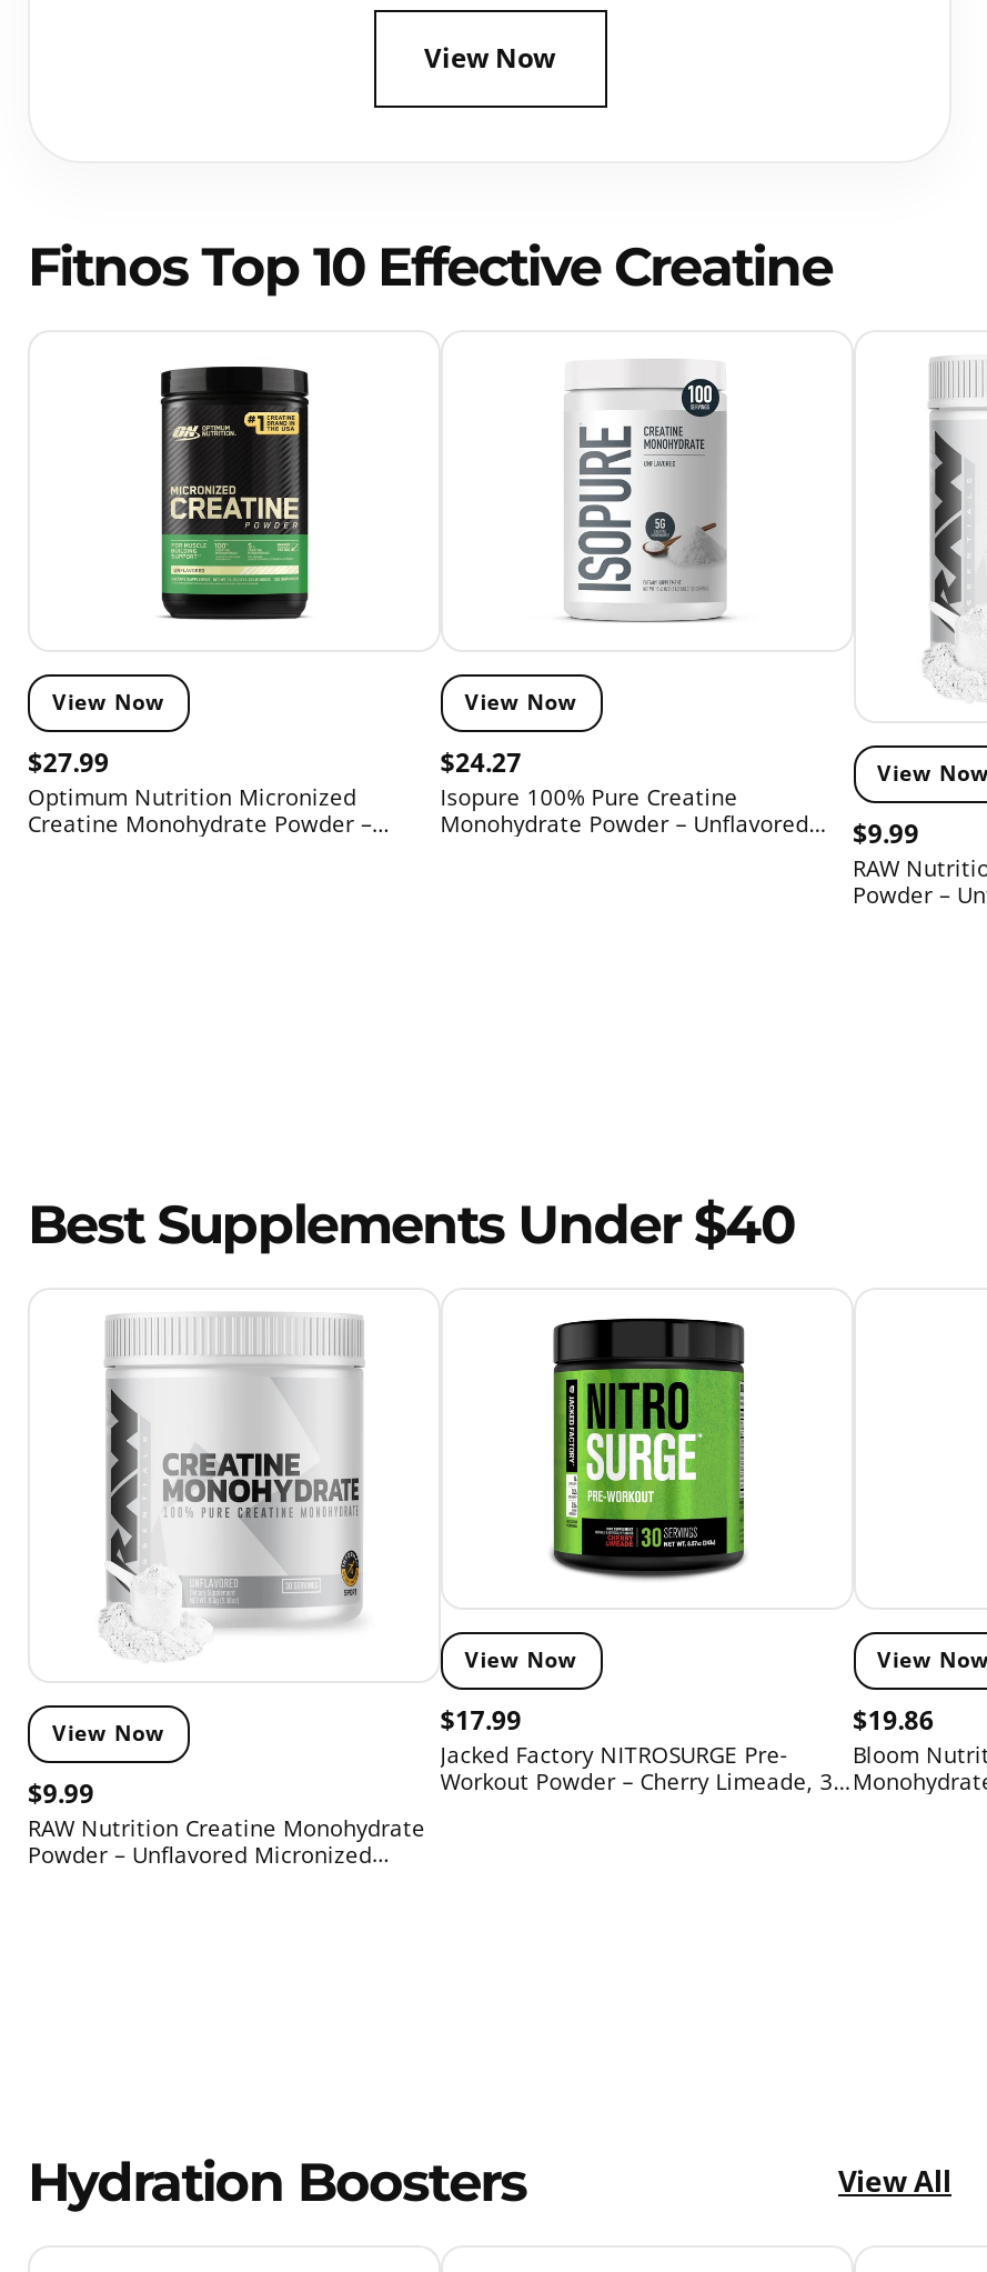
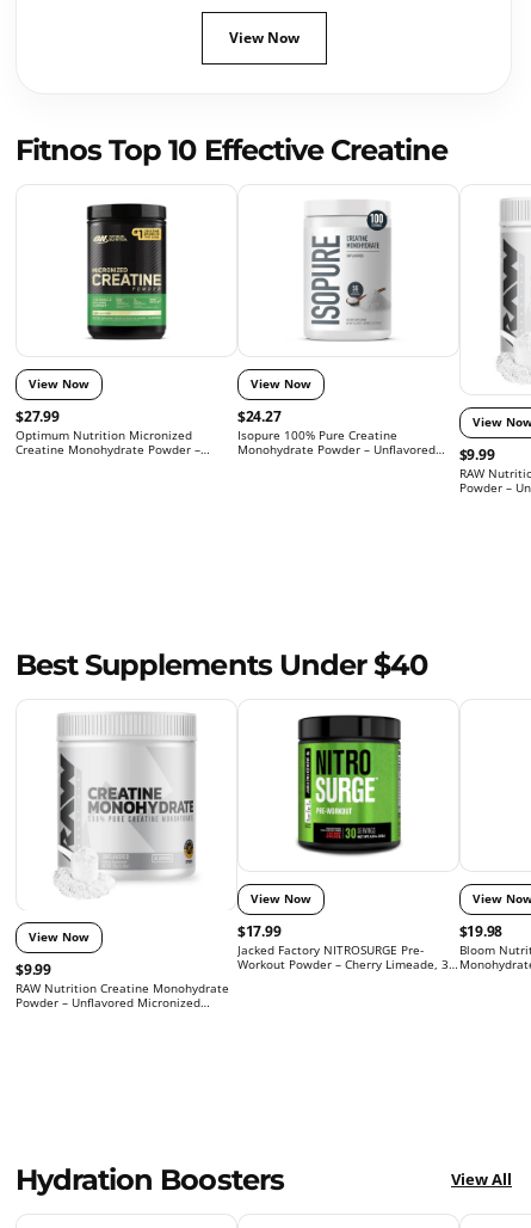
- $19.86
+ $19.98
